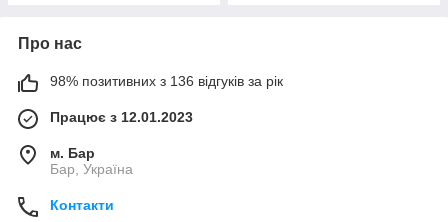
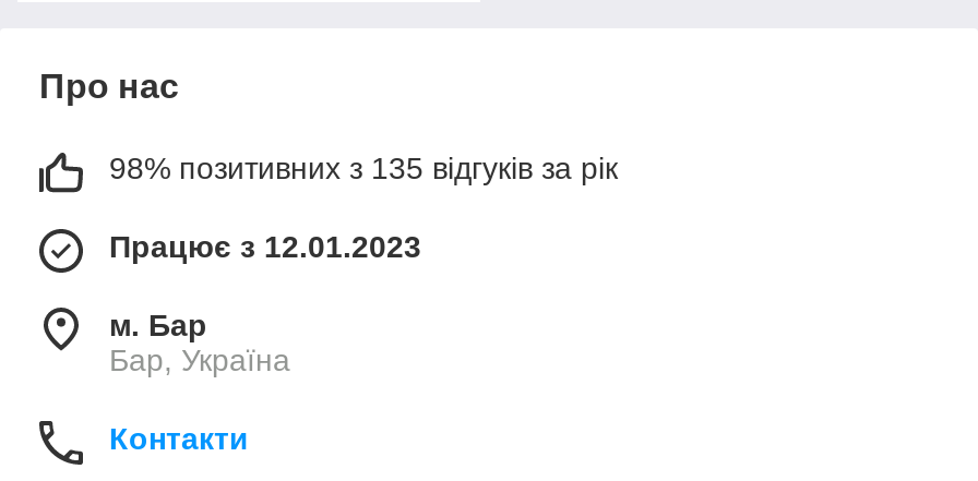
- 98% позитивних з 136 відгуків за рік
+ 98% позитивних з 135 відгуків за рік
